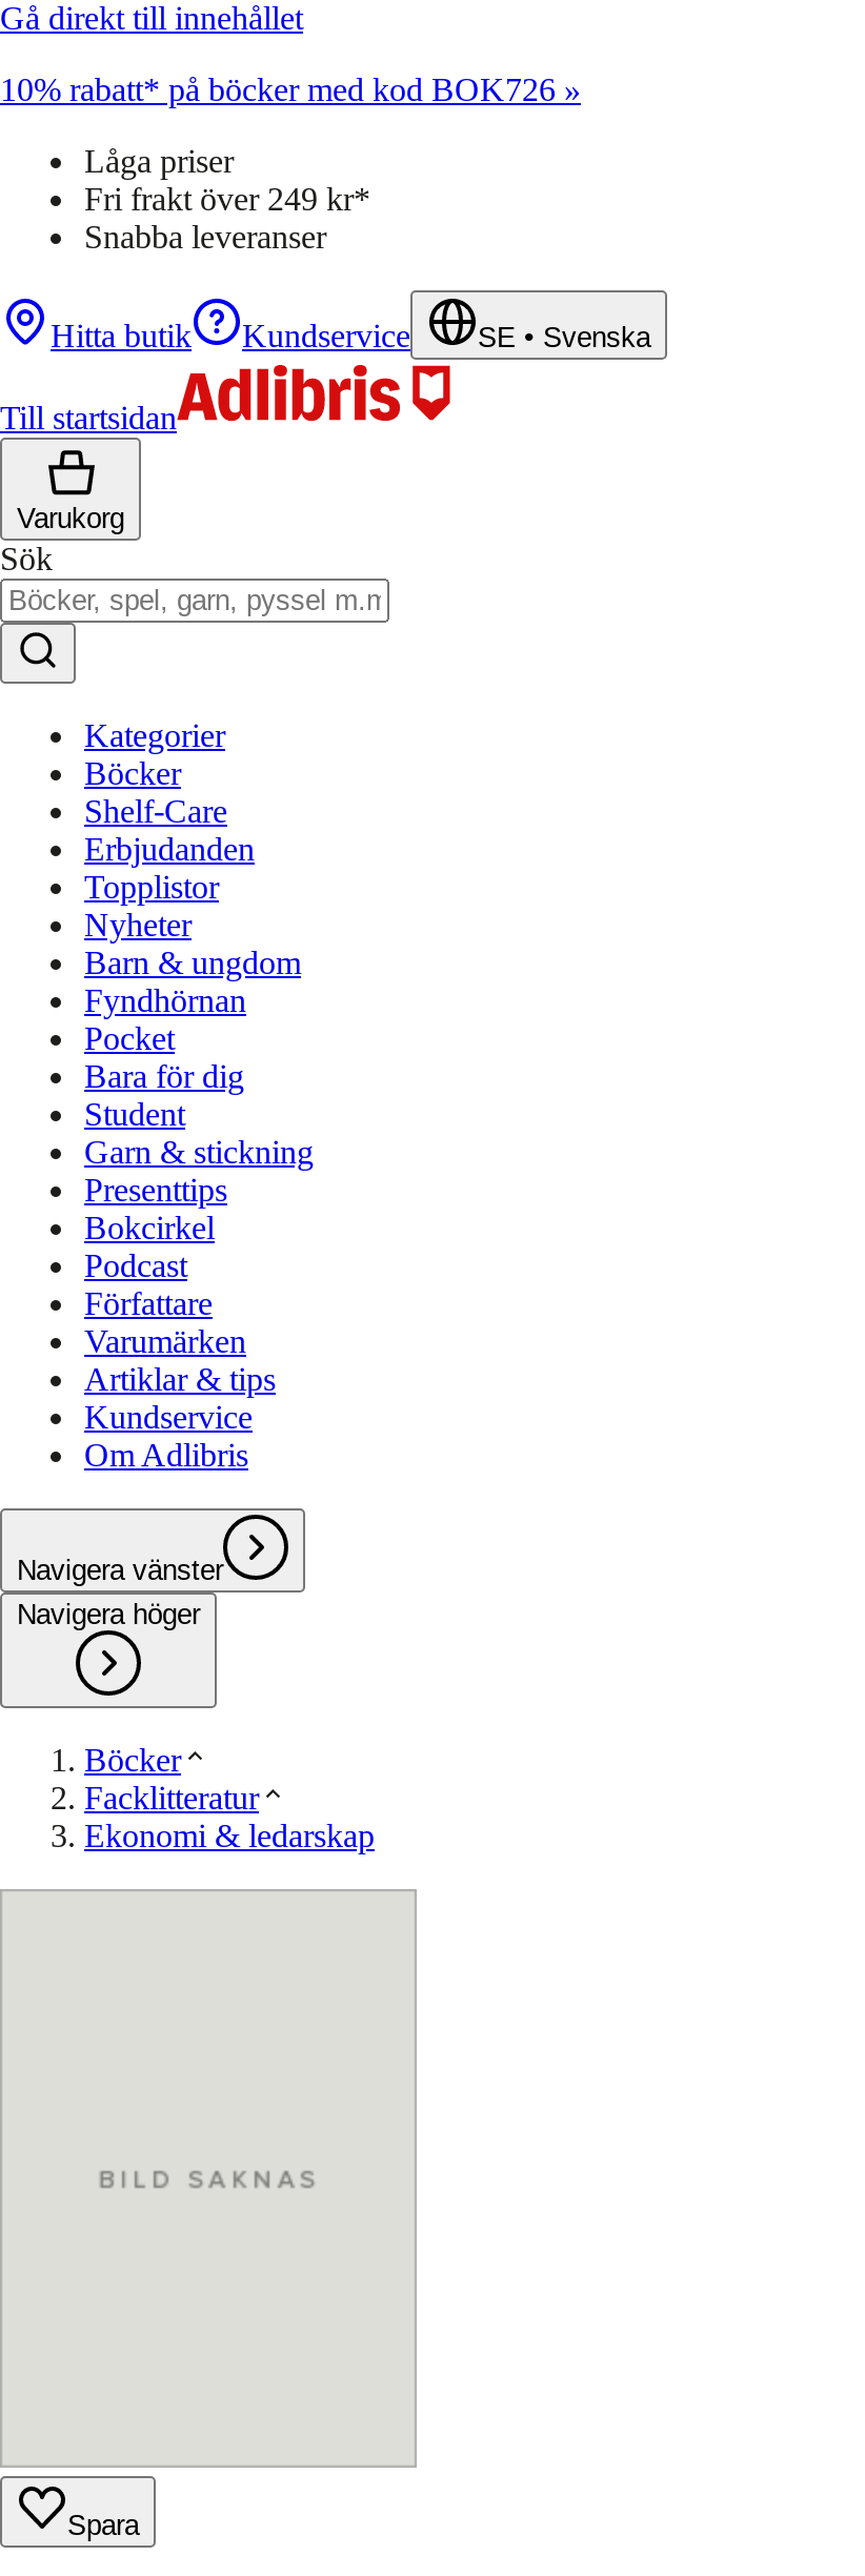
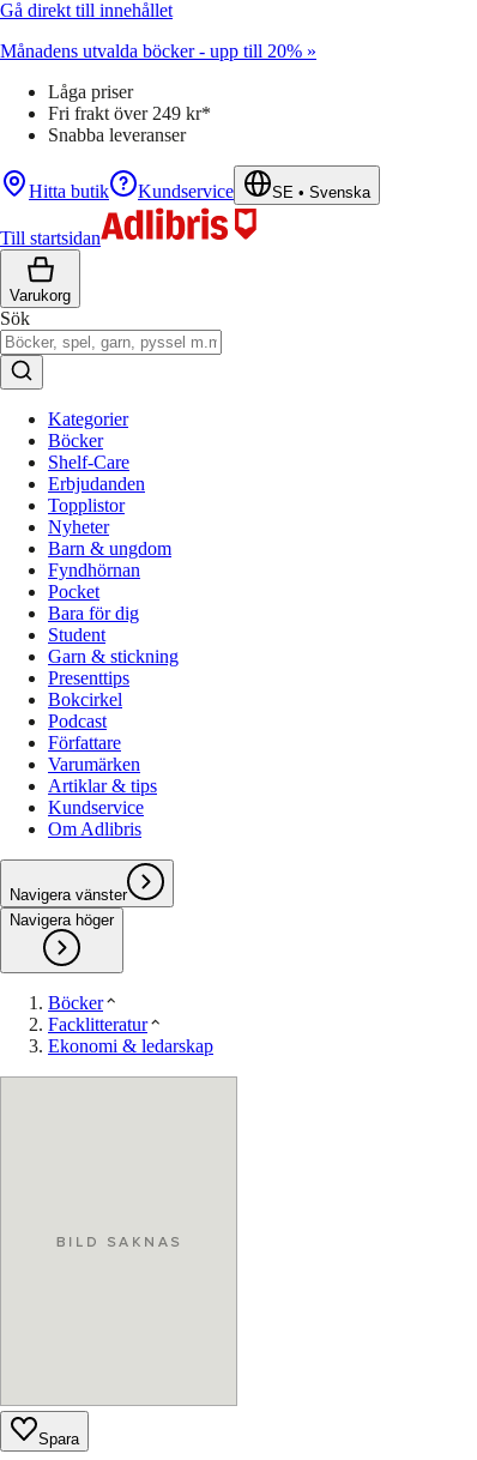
- 10% rabatt* på böcker med kod BOK726 »
+ Månadens utvalda böcker - upp till 20% »
